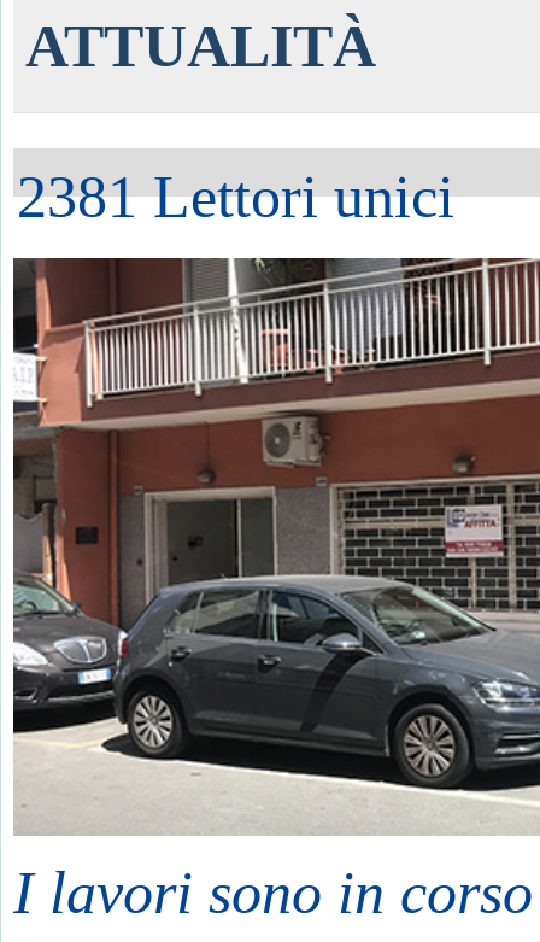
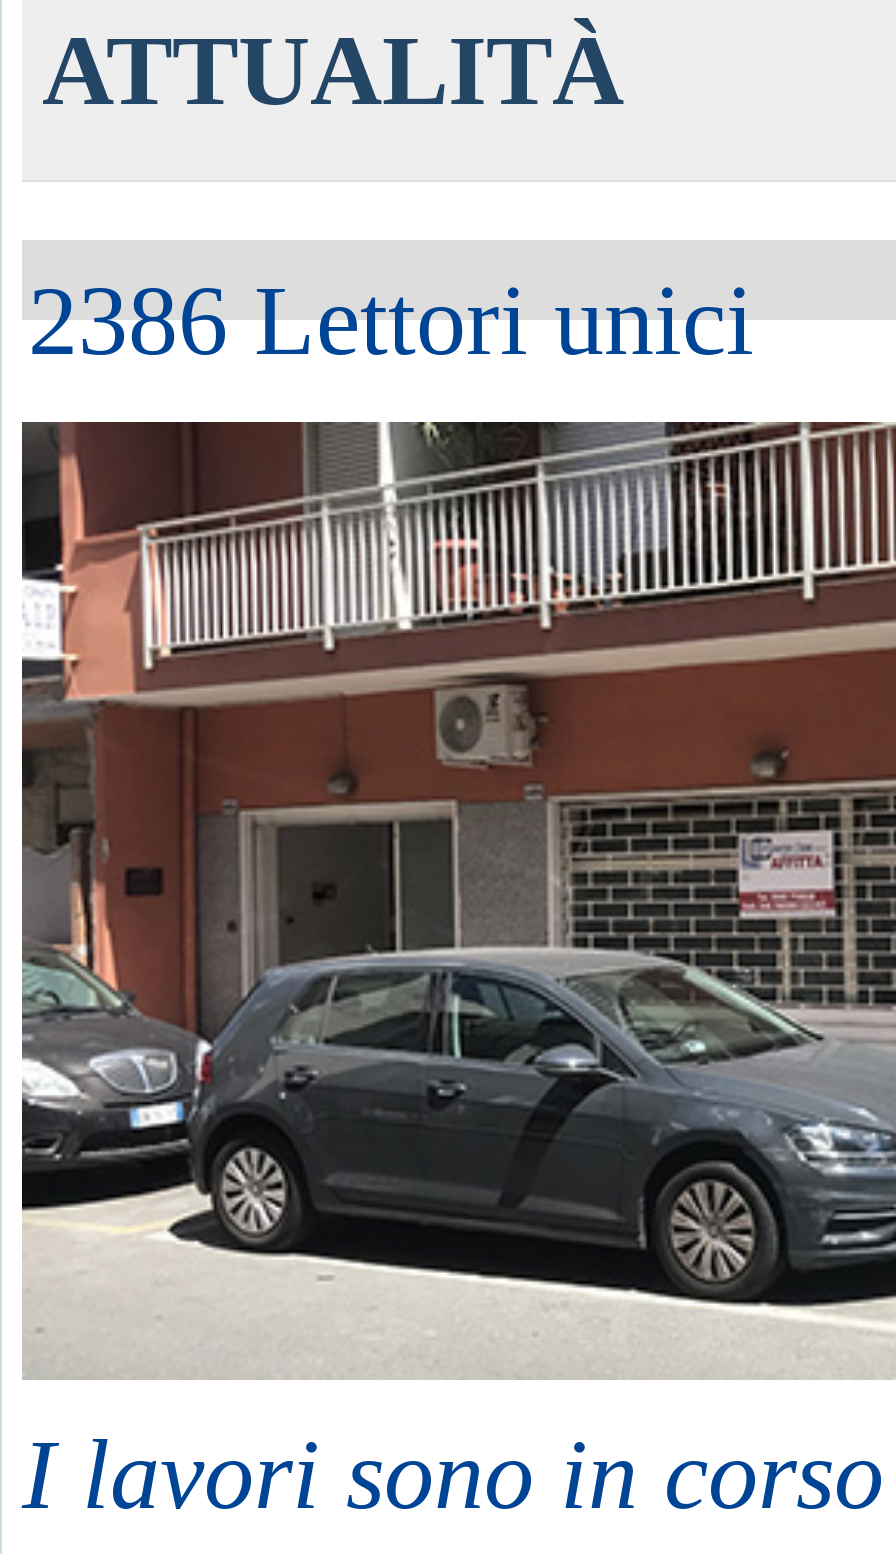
- 2381 Lettori unici
+ 2386 Lettori unici
